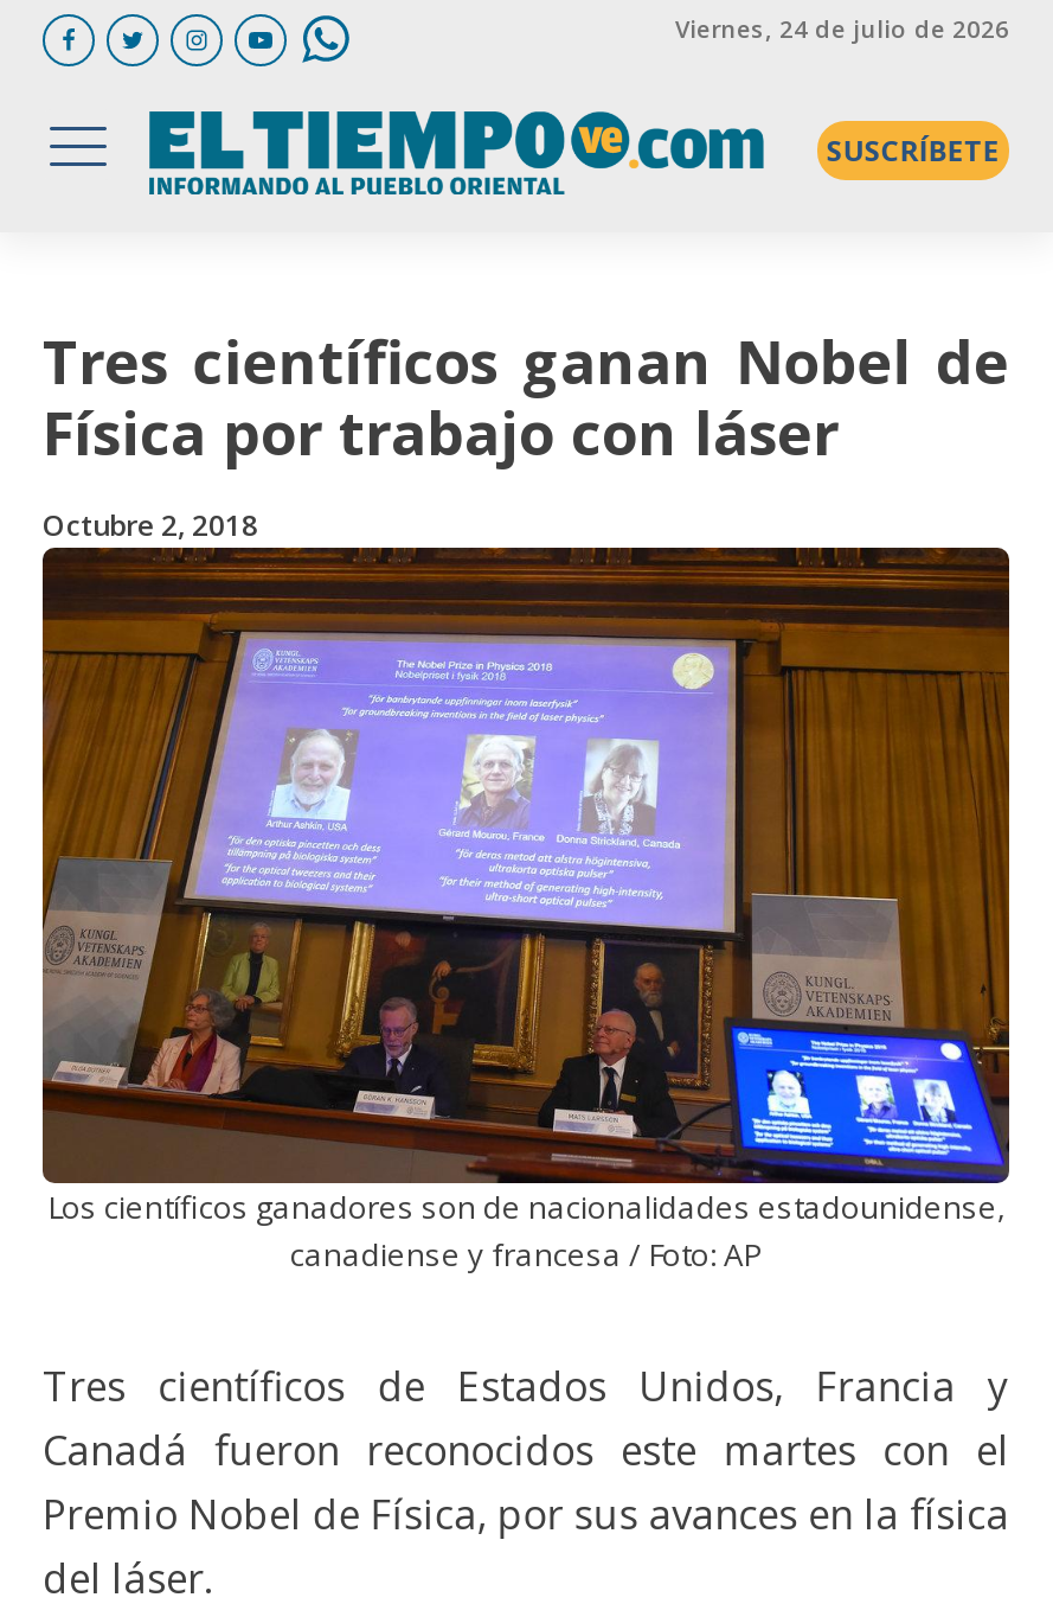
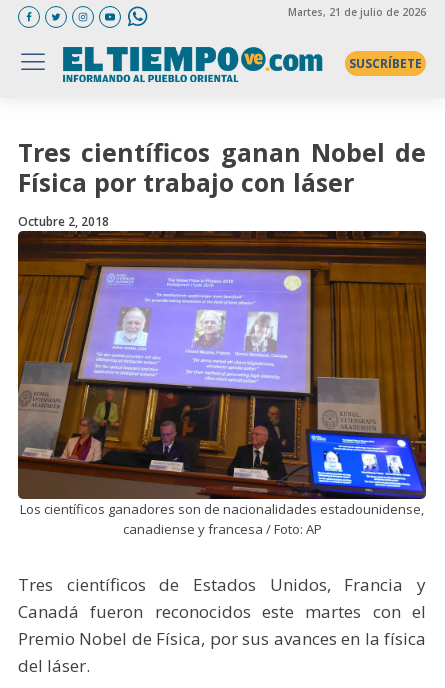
- Viernes, 24 de julio de 2026
+ Martes, 21 de julio de 2026
